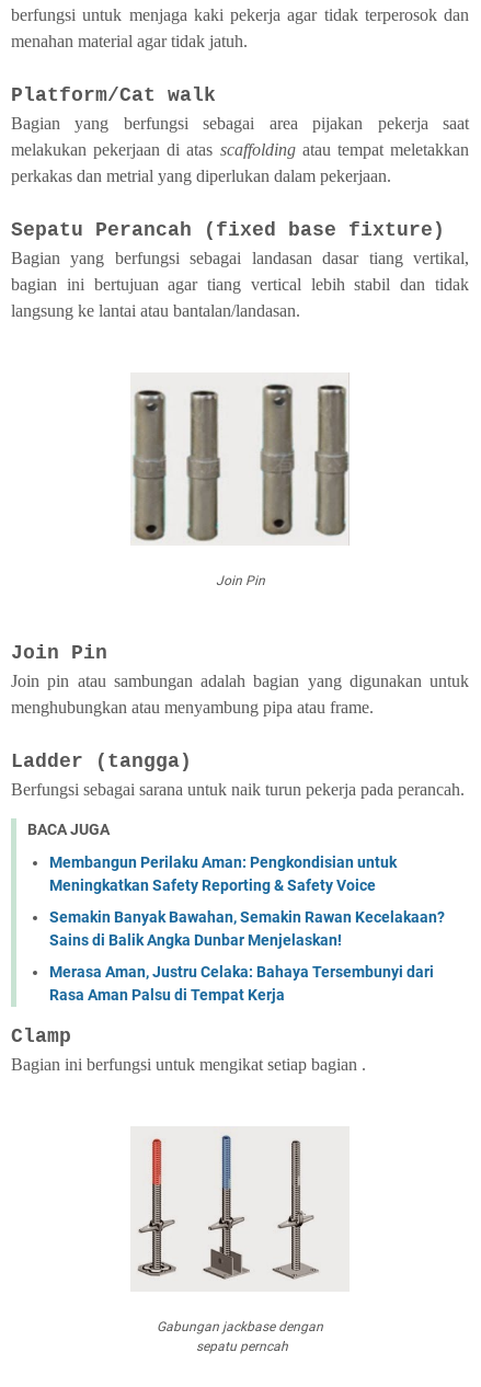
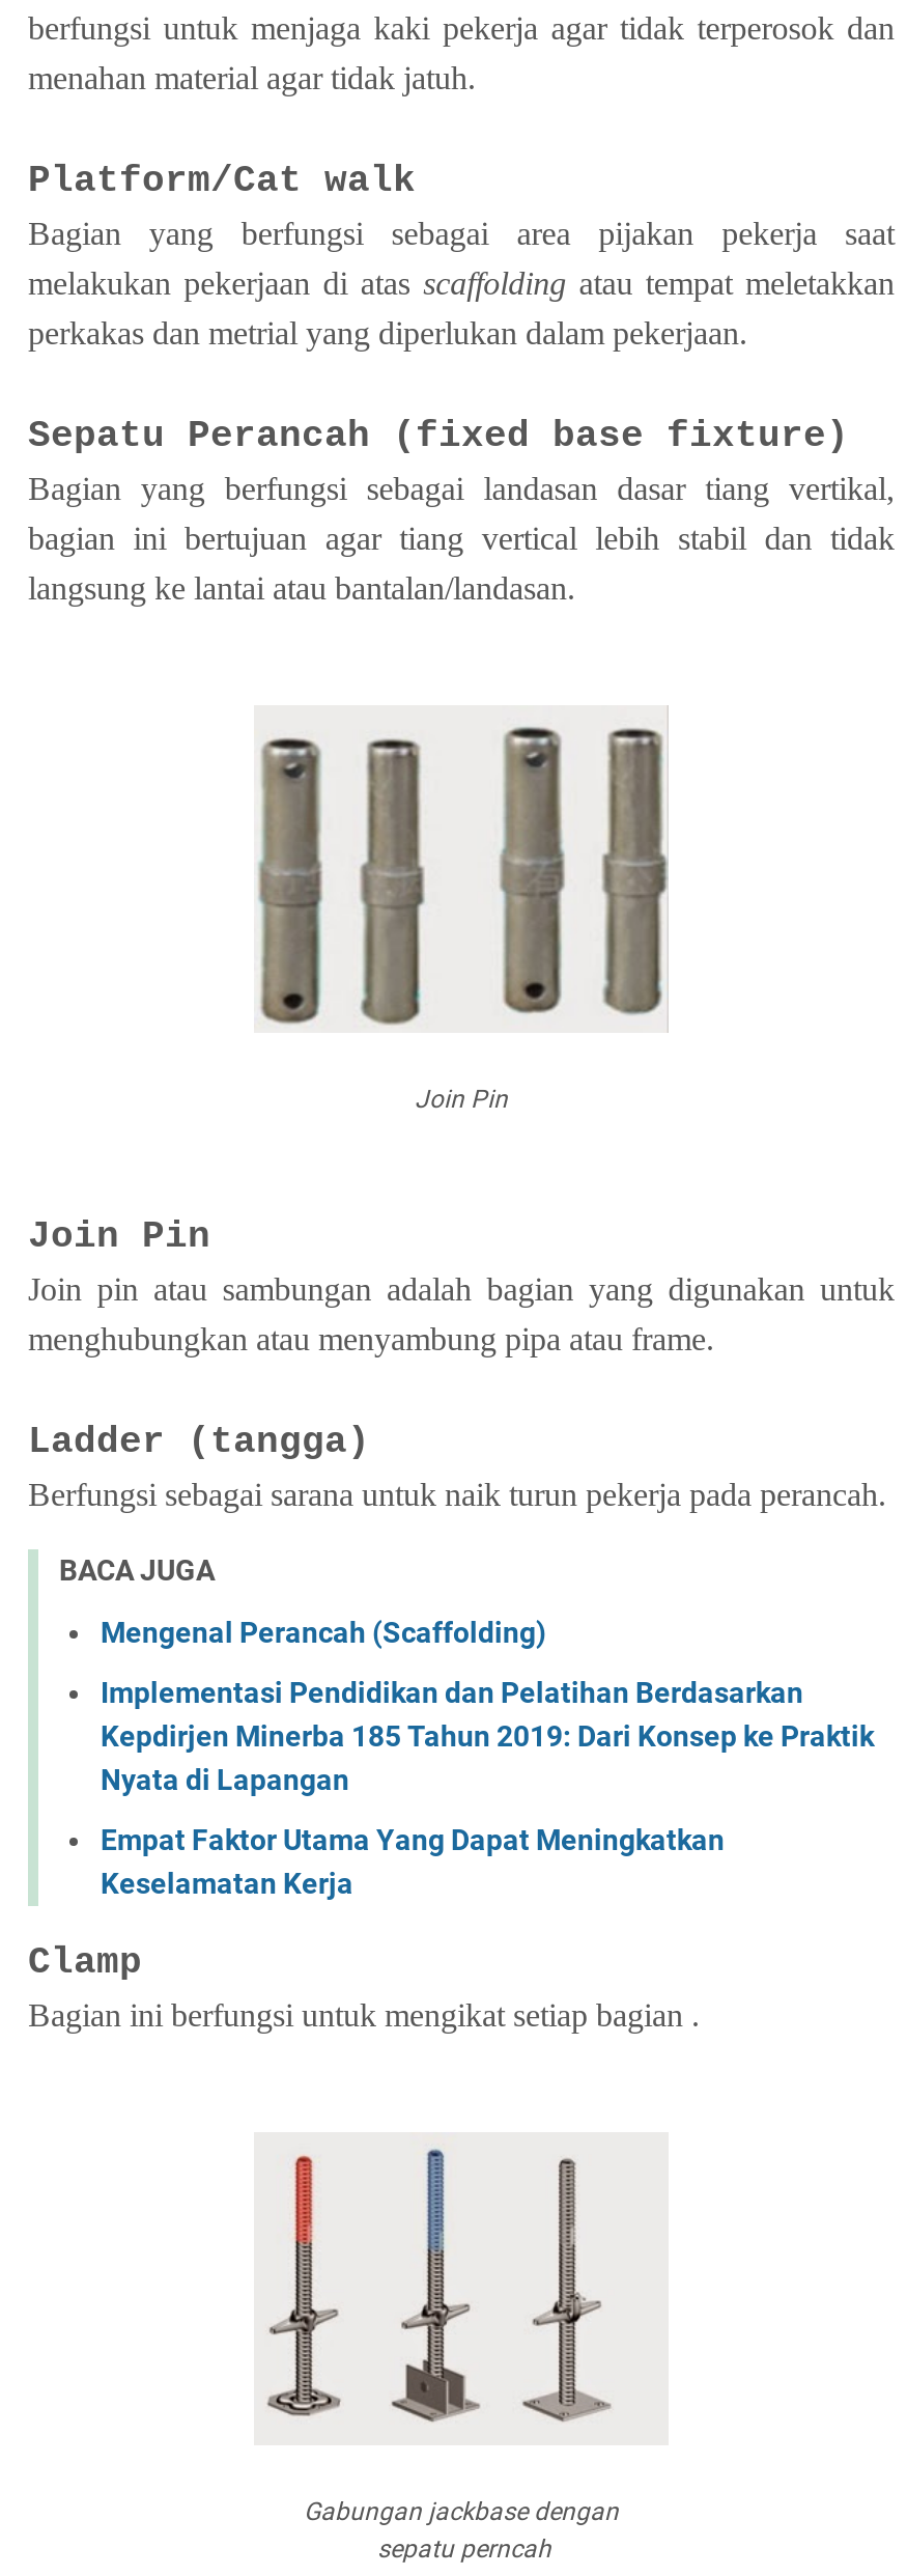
- Membangun Perilaku Aman: Pengkondisian untuk
- Meningkatkan Safety Reporting & Safety Voice
+ Mengenal Perancah (Scaffolding)

- Semakin Banyak Bawahan, Semakin Rawan Kecelakaan?
- Sains di Balik Angka Dunbar Menjelaskan!
+ Implementasi Pendidikan dan Pelatihan Berdasarkan
+ Kepdirjen Minerba 185 Tahun 2019: Dari Konsep ke Praktik
+ Nyata di Lapangan

- Merasa Aman, Justru Celaka: Bahaya Tersembunyi dari
- Rasa Aman Palsu di Tempat Kerja
+ Empat Faktor Utama Yang Dapat Meningkatkan
+ Keselamatan Kerja
